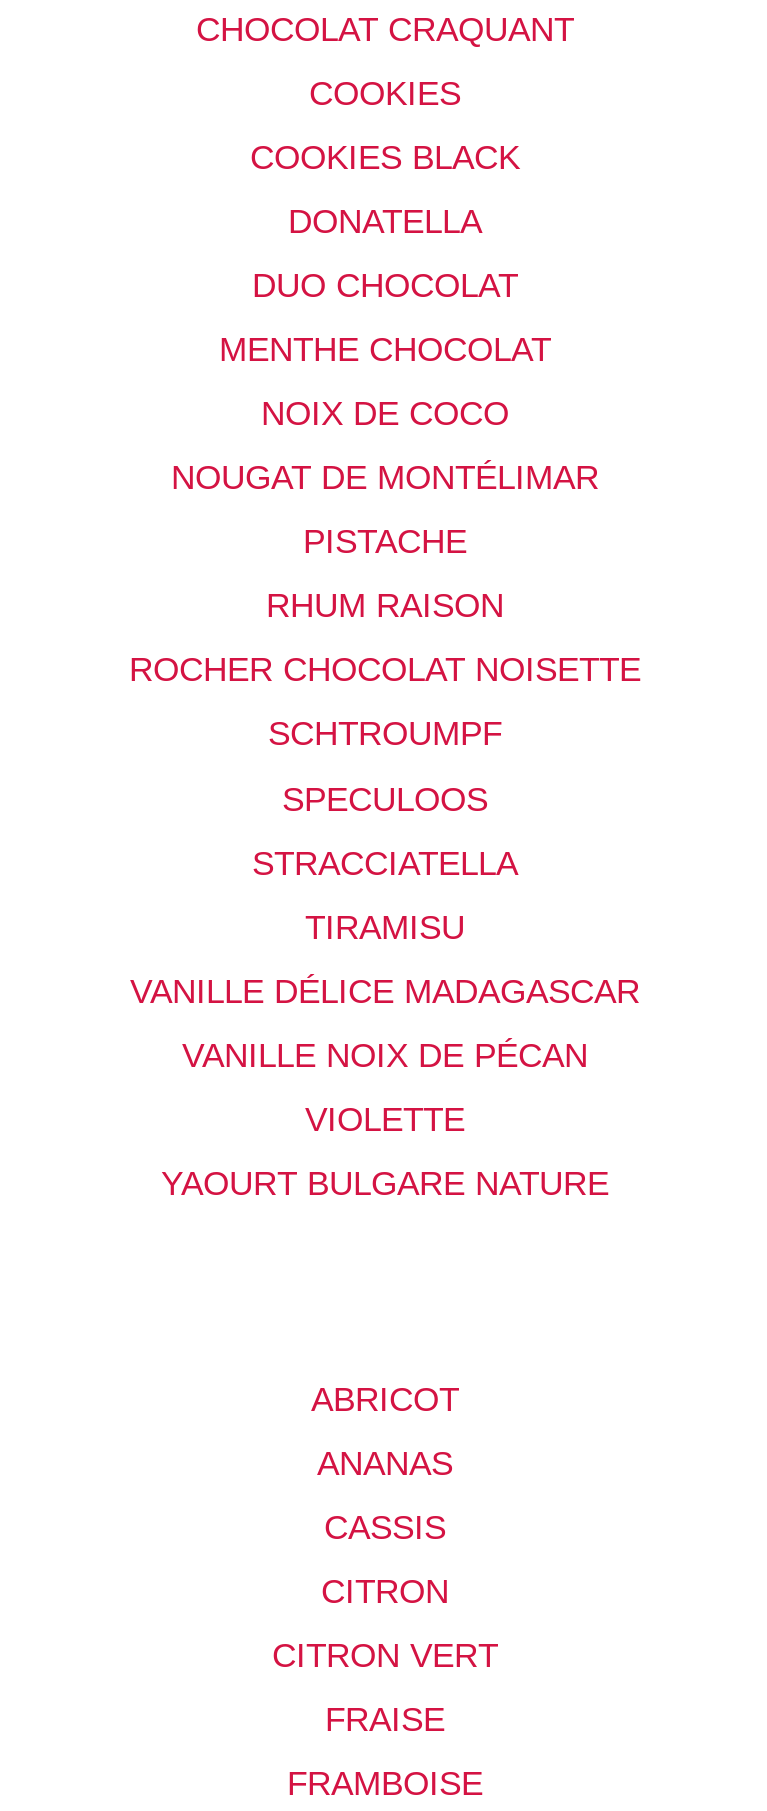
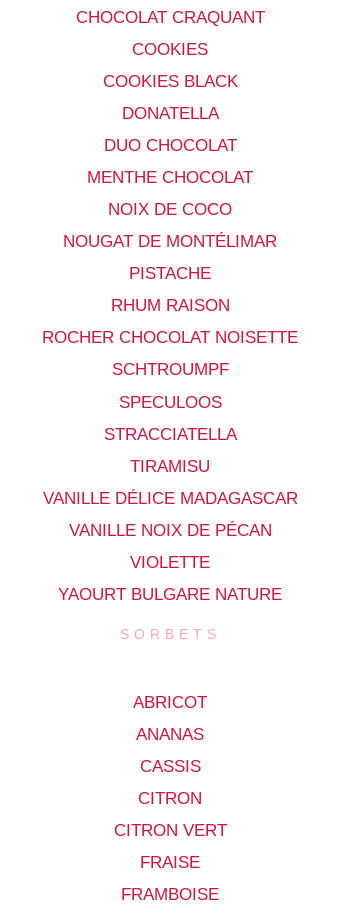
+ SORBETS
